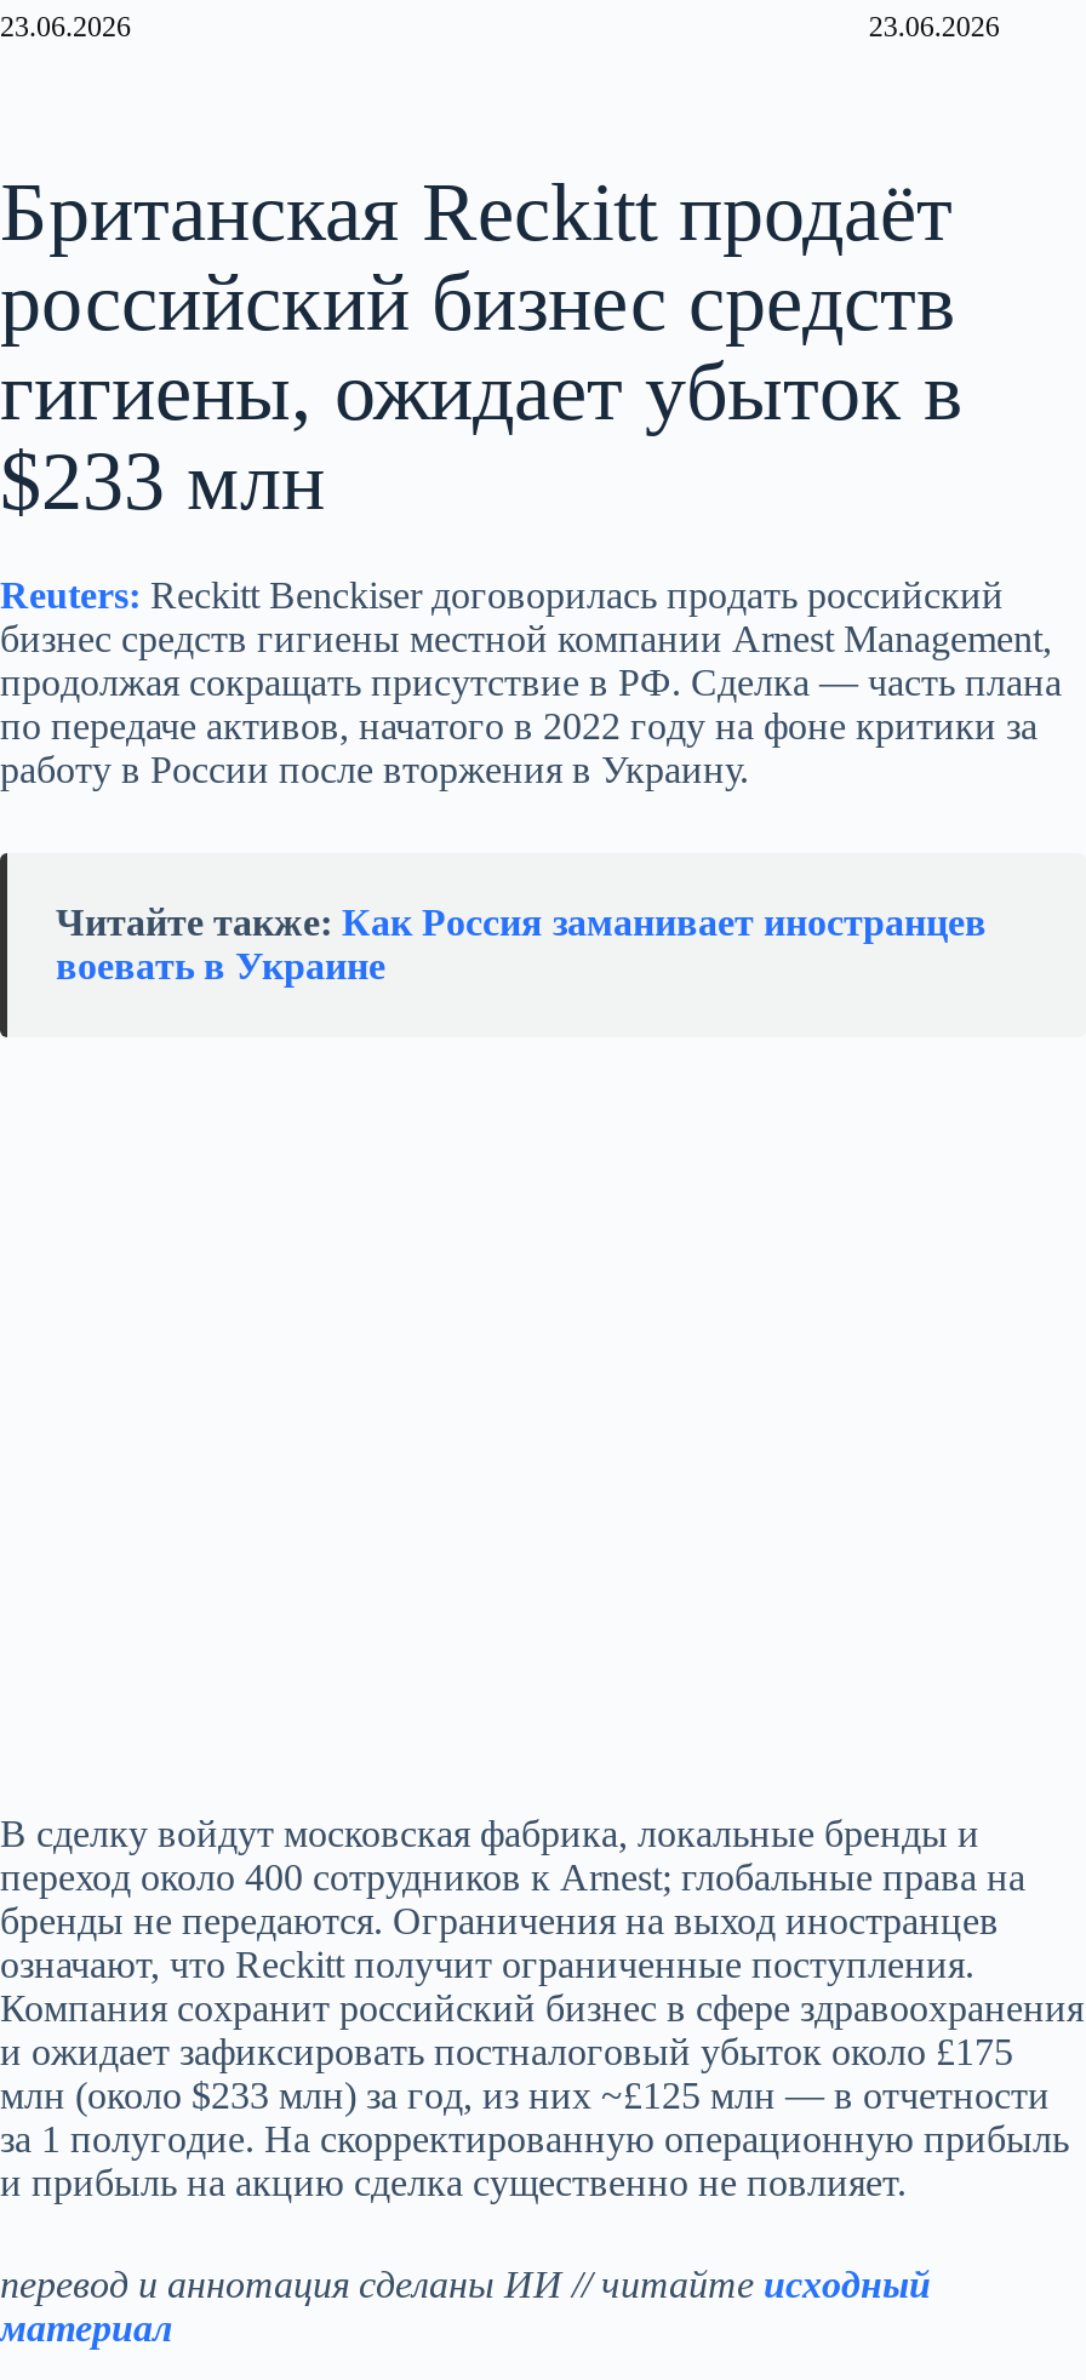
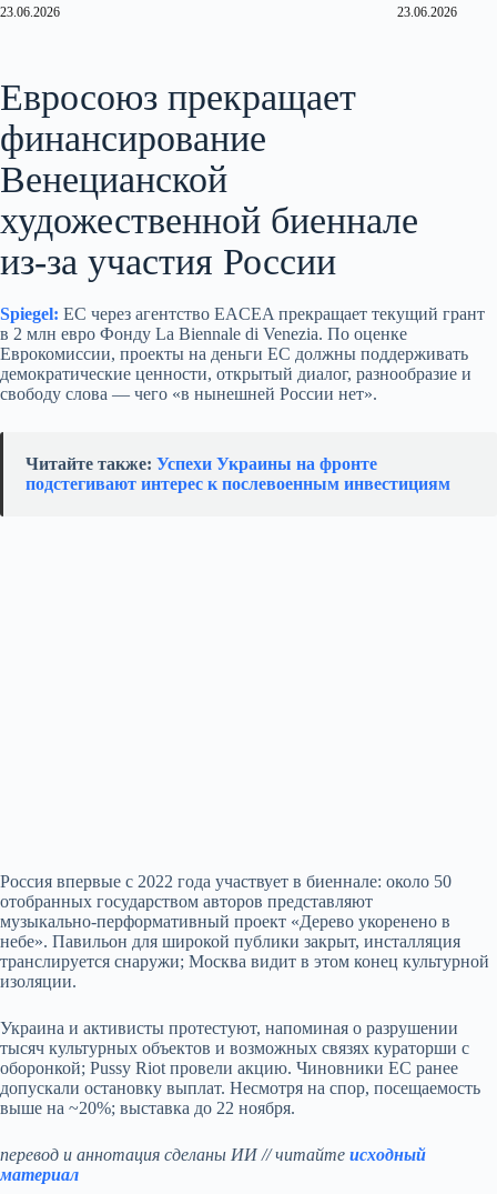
- Британская Reckitt продаёт
- российский бизнес средств
- гигиены, ожидает убыток в
- $233 млн
- Reuters: Reckitt Benckiser договорилась продать российский
- бизнес средств гигиены местной компании Arnest Management,
- продолжая сокращать присутствие в РФ. Сделка — часть плана
- по передаче активов, начатого в 2022 году на фоне критики за
- работу в России после вторжения в Украину.
+ Евросоюз прекращает
+ финансирование
+ Венецианской
+ художественной биеннале
+ из‑за участия России
+ Spiegel: ЕС через агентство EACEA прекращает текущий грант
+ в 2 млн евро Фонду La Biennale di Venezia. По оценке
+ Еврокомиссии, проекты на деньги ЕС должны поддерживать
+ демократические ценности, открытый диалог, разнообразие и
+ свободу слова — чего «в нынешней России нет».

- Читайте также: Как Россия заманивает иностранцев
- воевать в Украине
+ Читайте также: Успехи Украины на фронте
+ подстегивают интерес к послевоенным инвестициям

- В сделку войдут московская фабрика, локальные бренды и
- переход около 400 сотрудников к Arnest; глобальные права на
- бренды не передаются. Ограничения на выход иностранцев
- означают, что Reckitt получит ограниченные поступления.
- Компания сохранит российский бизнес в сфере здравоохранения
- и ожидает зафиксировать постналоговый убыток около £175
- млн (около $233 млн) за год, из них ~£125 млн — в отчетности
- за 1 полугодие. На скорректированную операционную прибыль
- и прибыль на акцию сделка существенно не повлияет.
+ Россия впервые с 2022 года участвует в биеннале: около 50
+ отобранных государством авторов представляют
+ музыкально‑перформативный проект «Дерево укоренено в
+ небе». Павильон для широкой публики закрыт, инсталляция
+ транслируется снаружи; Москва видит в этом конец культурной
+ изоляции.
+ Украина и активисты протестуют, напоминая о разрушении
+ тысяч культурных объектов и возможных связях кураторши с
+ оборонкой; Pussy Riot провели акцию. Чиновники ЕС ранее
+ допускали остановку выплат. Несмотря на спор, посещаемость
+ выше на ~20%; выставка до 22 ноября.
